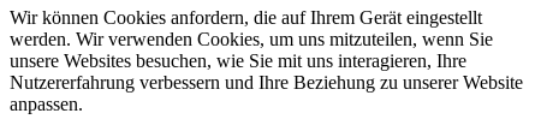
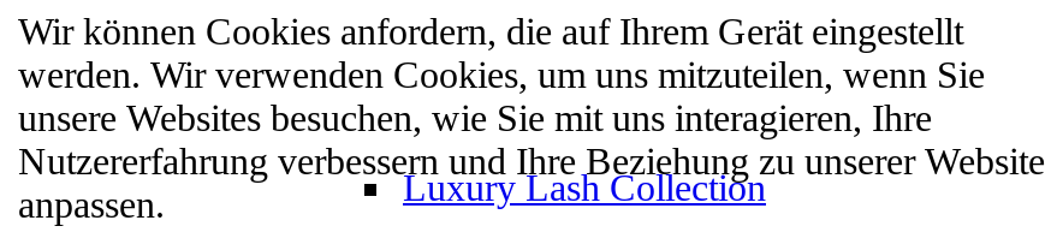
+ Luxury Lash Collection
